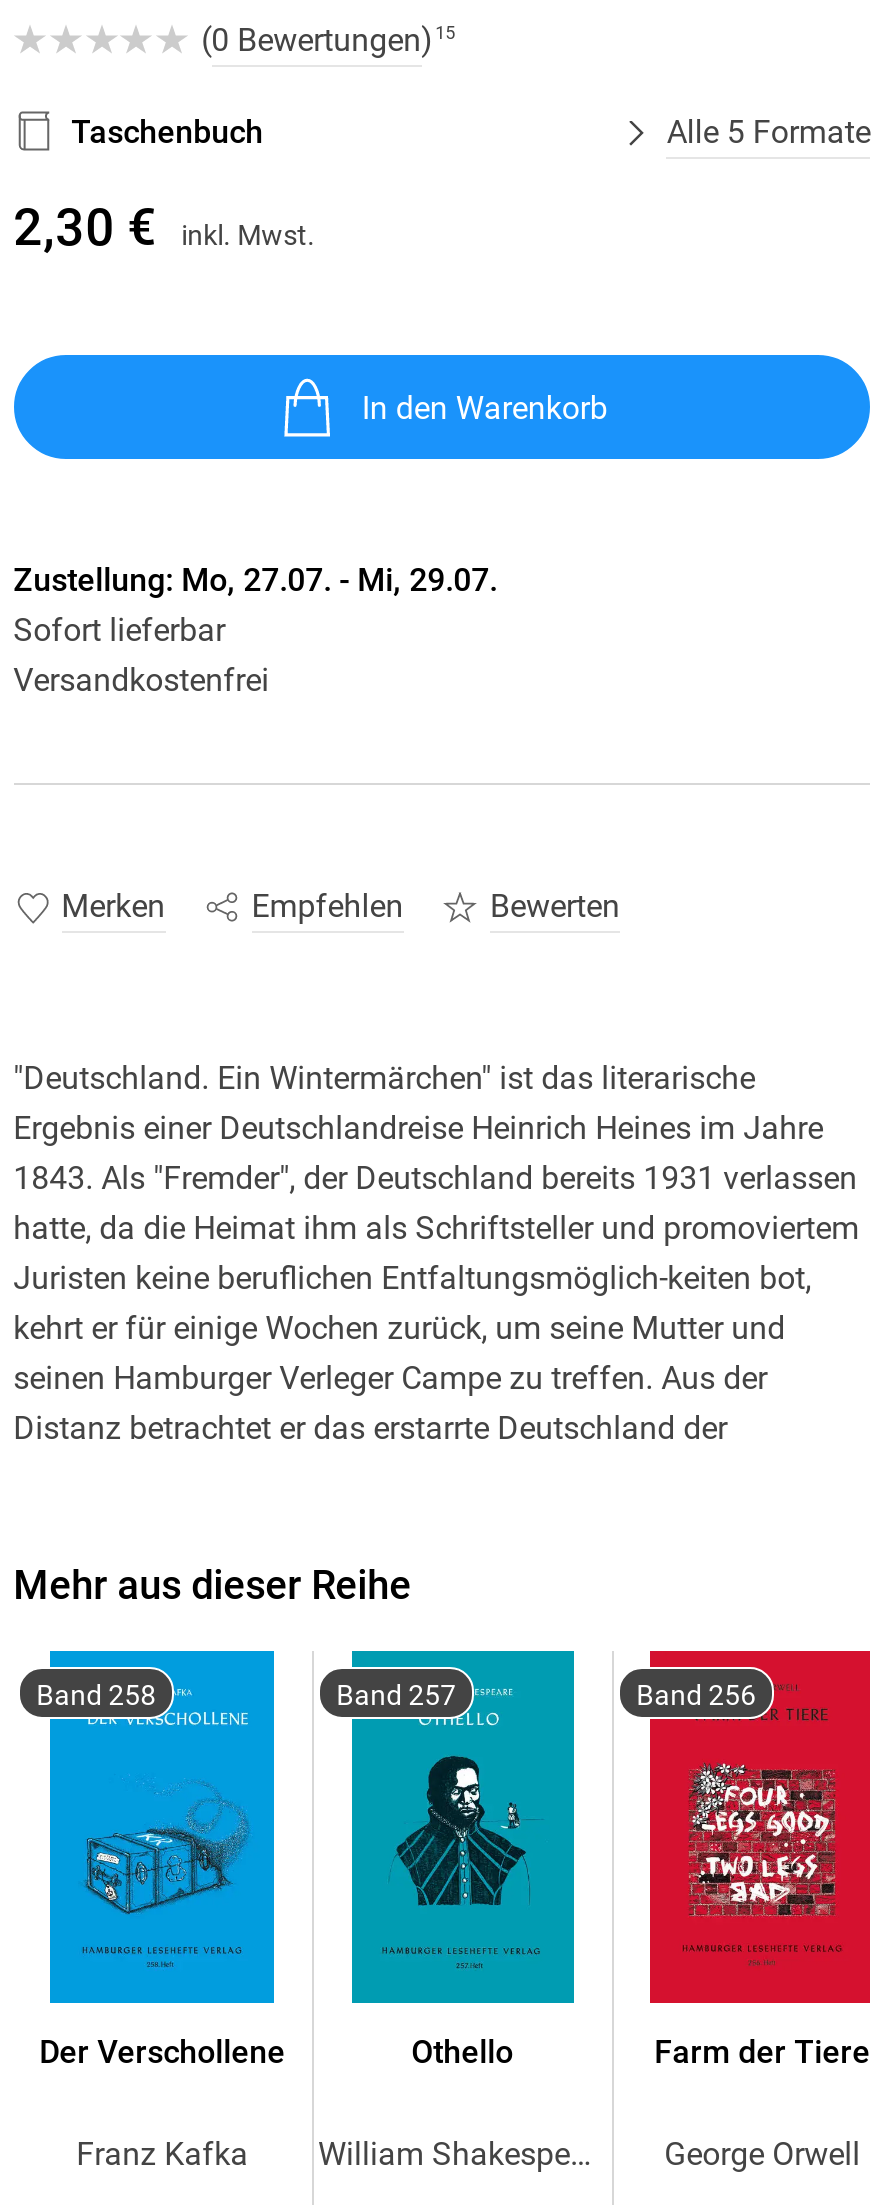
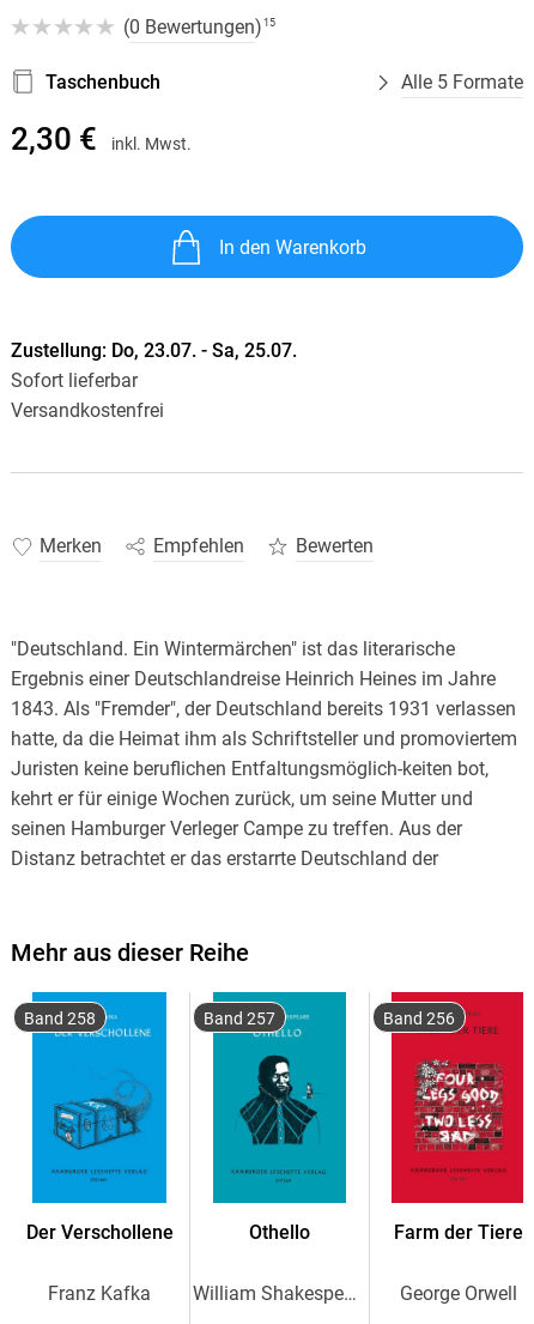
- Zustellung: Mo, 27.07. - Mi, 29.07.
+ Zustellung: Do, 23.07. - Sa, 25.07.
